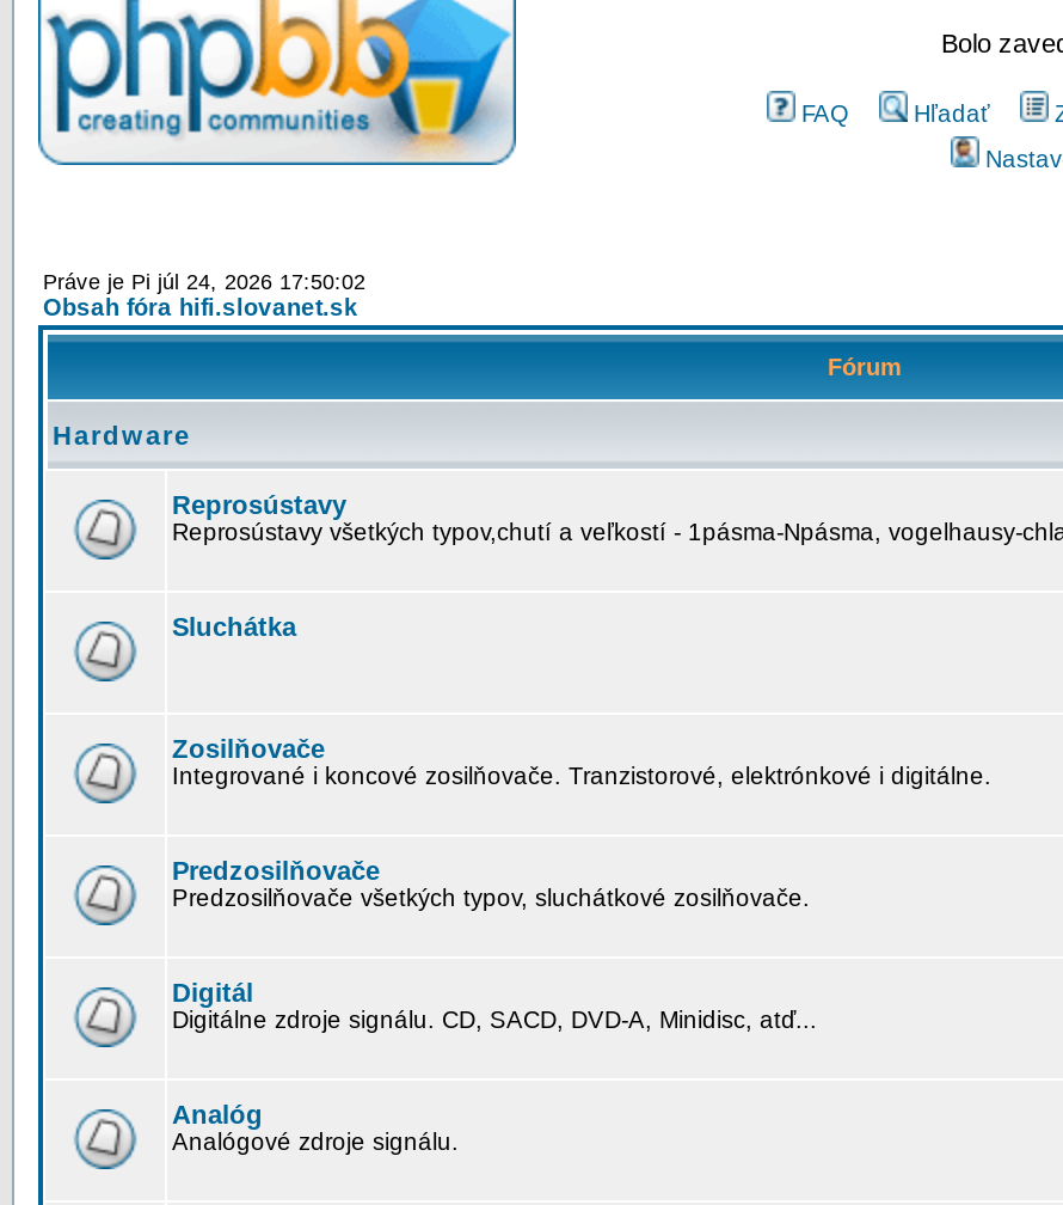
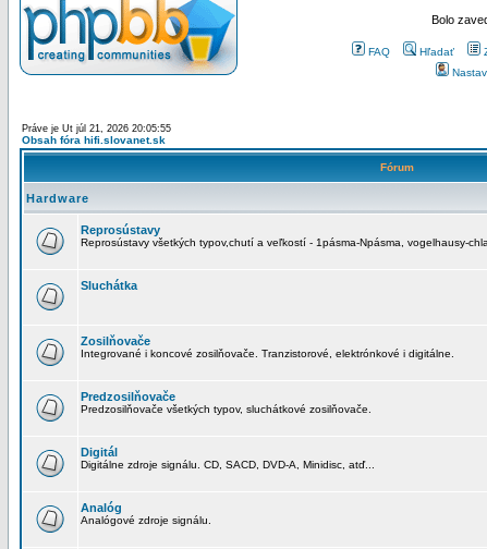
- Práve je Pi júl 24, 2026 17:50:02
+ Práve je Ut júl 21, 2026 20:05:55
